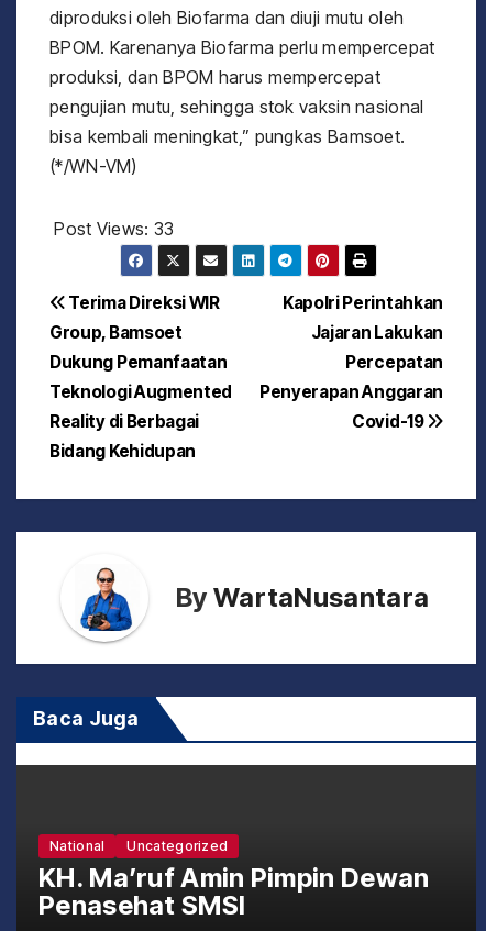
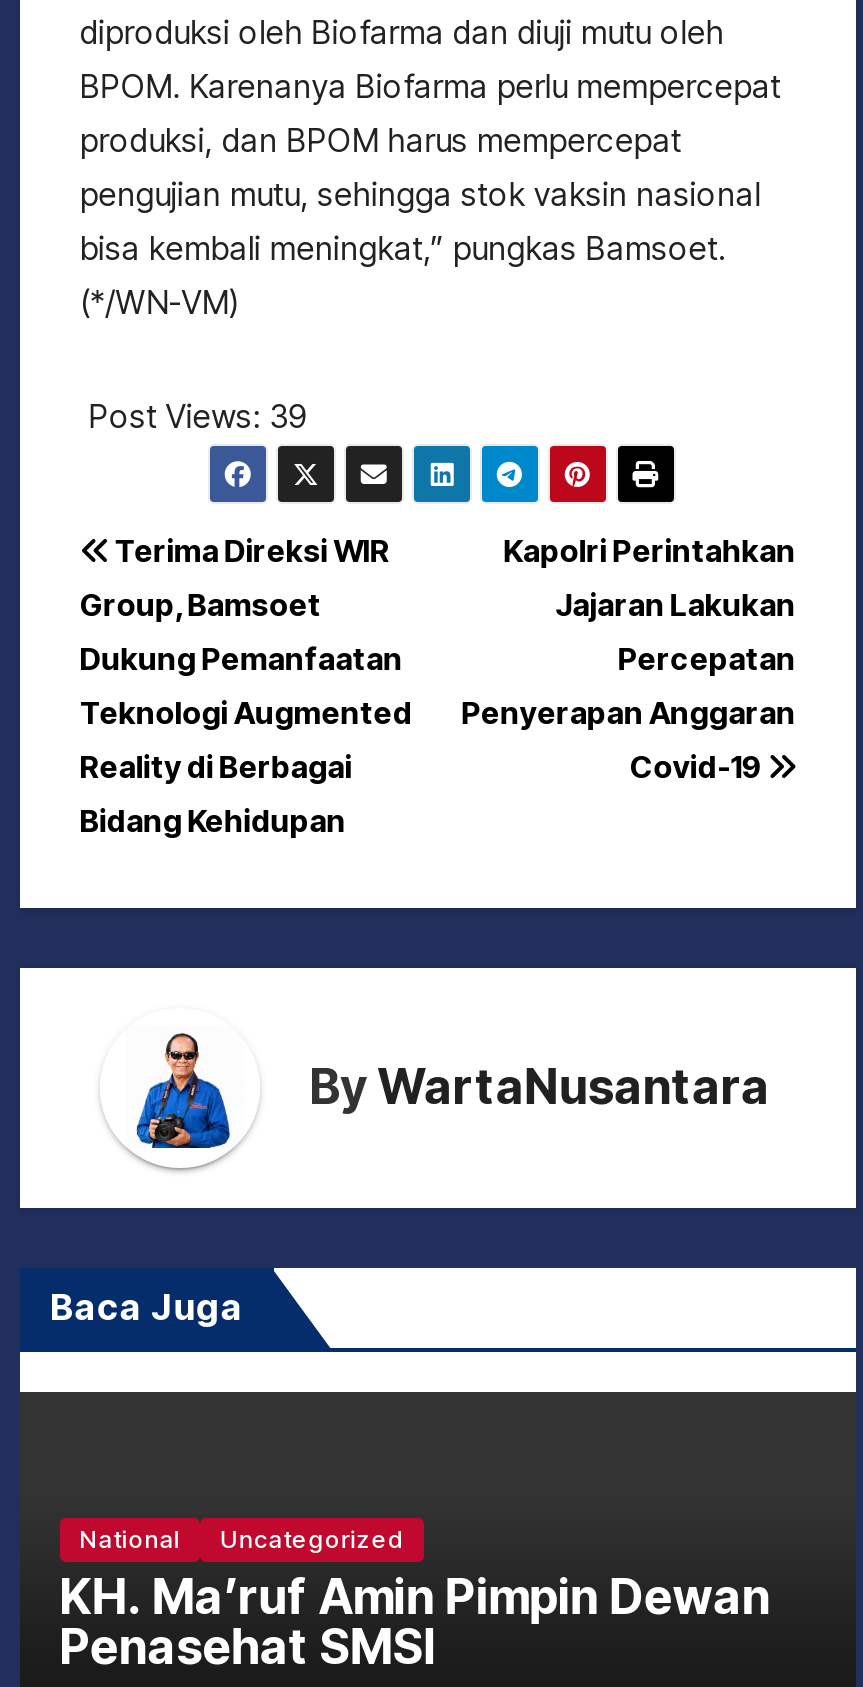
- Post Views: 33
+ Post Views: 39
